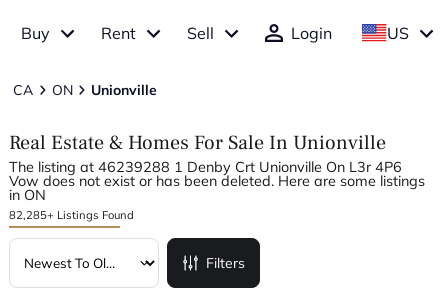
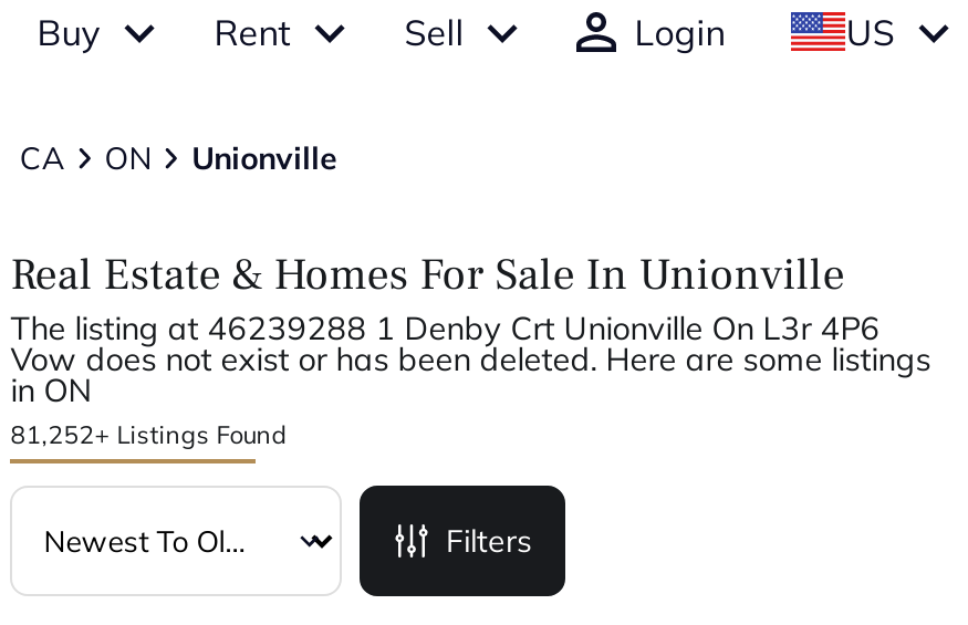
- 82,285+ Listings Found
+ 81,252+ Listings Found
